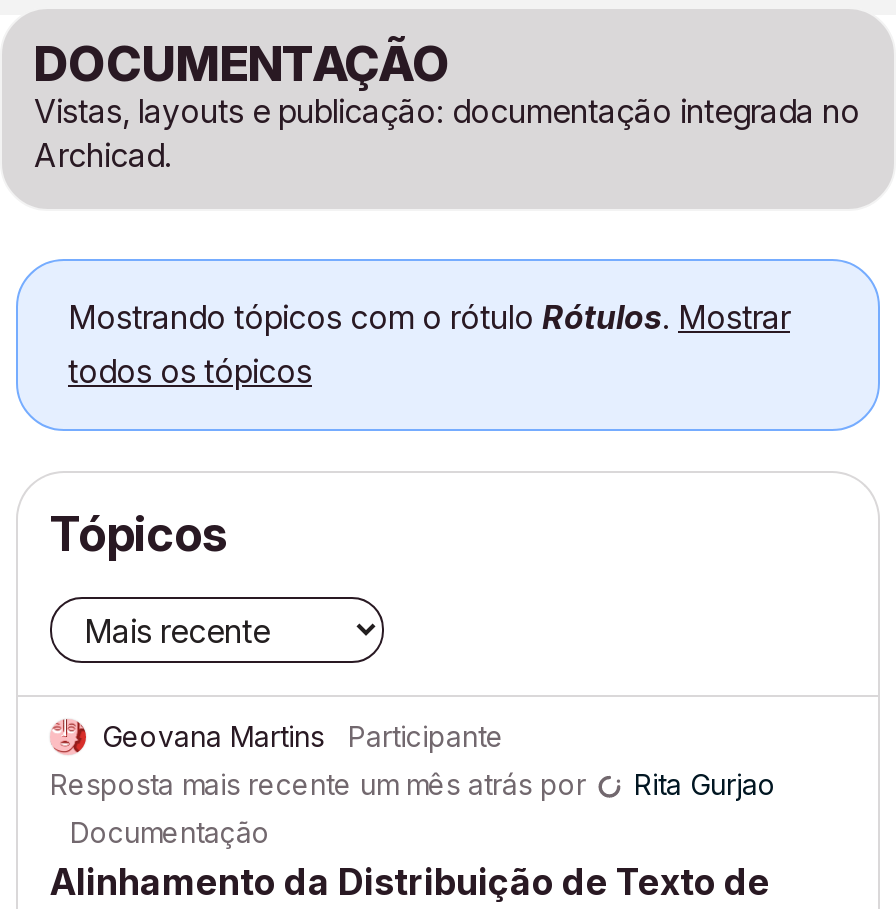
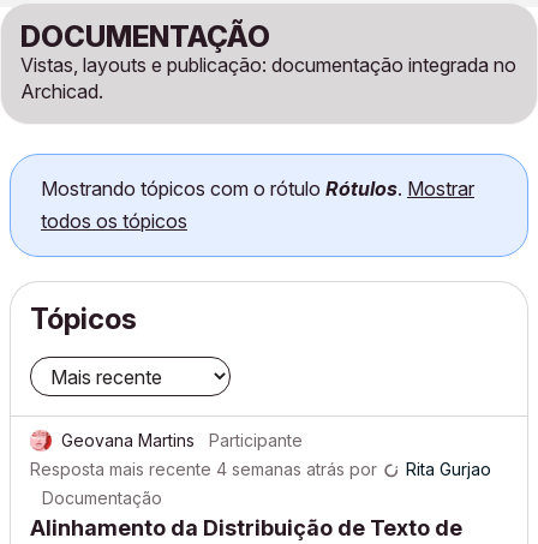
- Resposta mais recente um mês atrás por
+ Resposta mais recente 4 semanas atrás por
